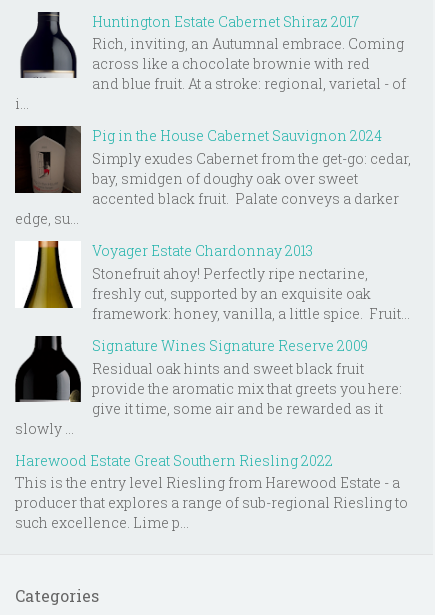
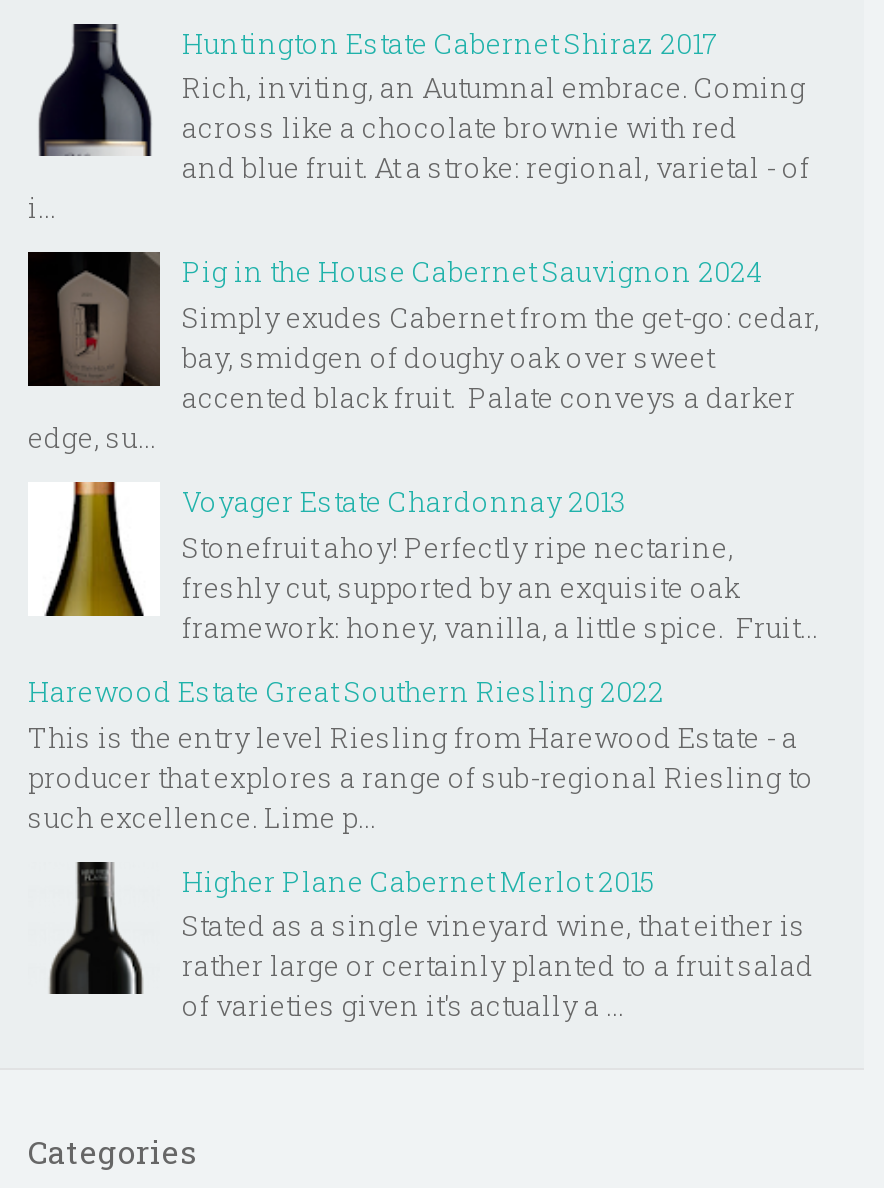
- [image]
- Signature Wines Signature Reserve 2009
- Residual oak hints and sweet black fruit
- provide the aromatic mix that greets you here:
- give it time, some air and be rewarded as it
- slowly ...

moved up: Harewood Estate Great Southern Riesling 2022 | This is the entry level Riesling from Harewood Estate - a | producer that explores a range of sub-regional Riesling to | such excellence. Lime p...

+ [image]
+ Higher Plane Cabernet Merlot 2015
+ Stated as a single vineyard wine, that either is
+ rather large or certainly planted to a fruit salad
+ of varieties given it's actually a ...
